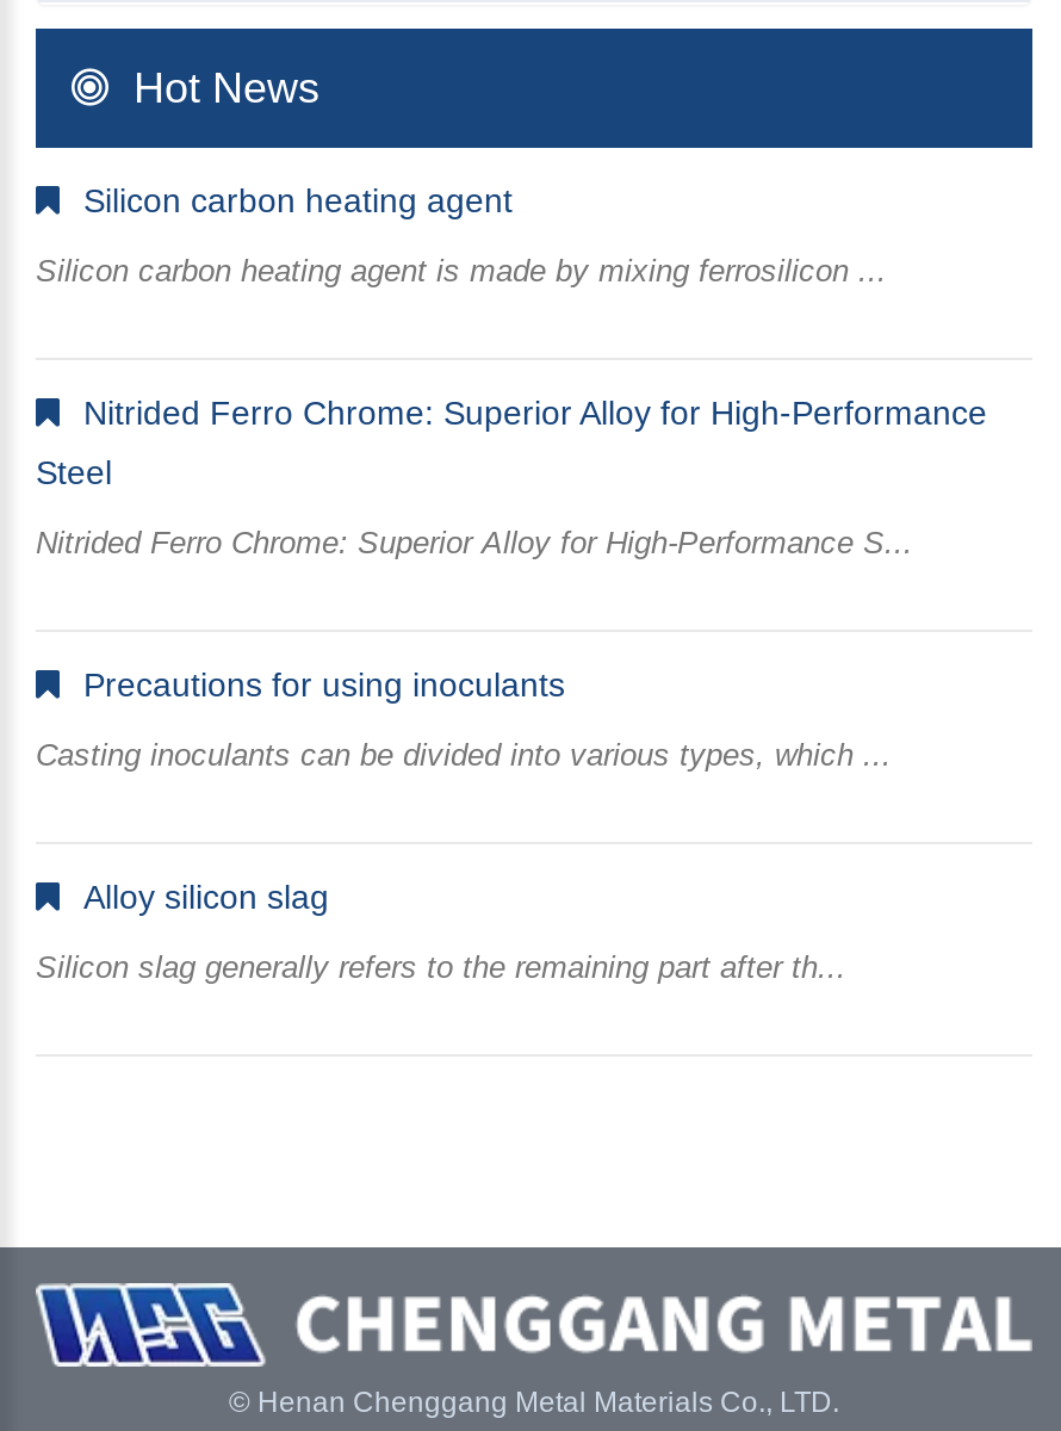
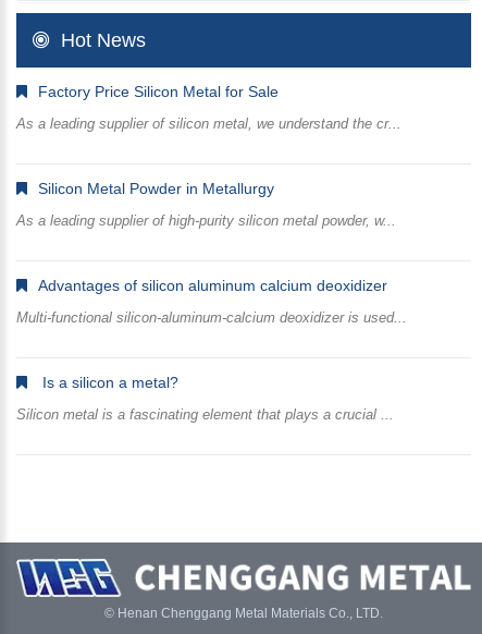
- Silicon carbon heating agent
- Silicon carbon heating agent is made by mixing ferrosilicon ...
+ Factory Price Silicon Metal for Sale
+ As a leading supplier of silicon metal, we understand the cr...

- Nitrided Ferro Chrome: Superior Alloy for High-Performance
- Steel
- Nitrided Ferro Chrome: Superior Alloy for High-Performance S...
+ Silicon Metal Powder in Metallurgy
+ As a leading supplier of high-purity silicon metal powder, w...

- Precautions for using inoculants
- Casting inoculants can be divided into various types, which ...
+ Advantages of silicon aluminum calcium deoxidizer
+ Multi-functional silicon-aluminum-calcium deoxidizer is used...

- Alloy silicon slag
- Silicon slag generally refers to the remaining part after th...
+ Is a silicon a metal?
+ Silicon metal is a fascinating element that plays a crucial ...
